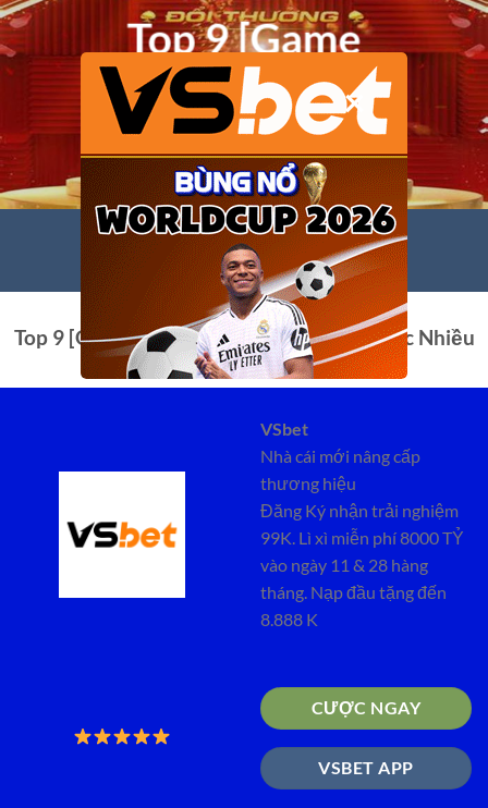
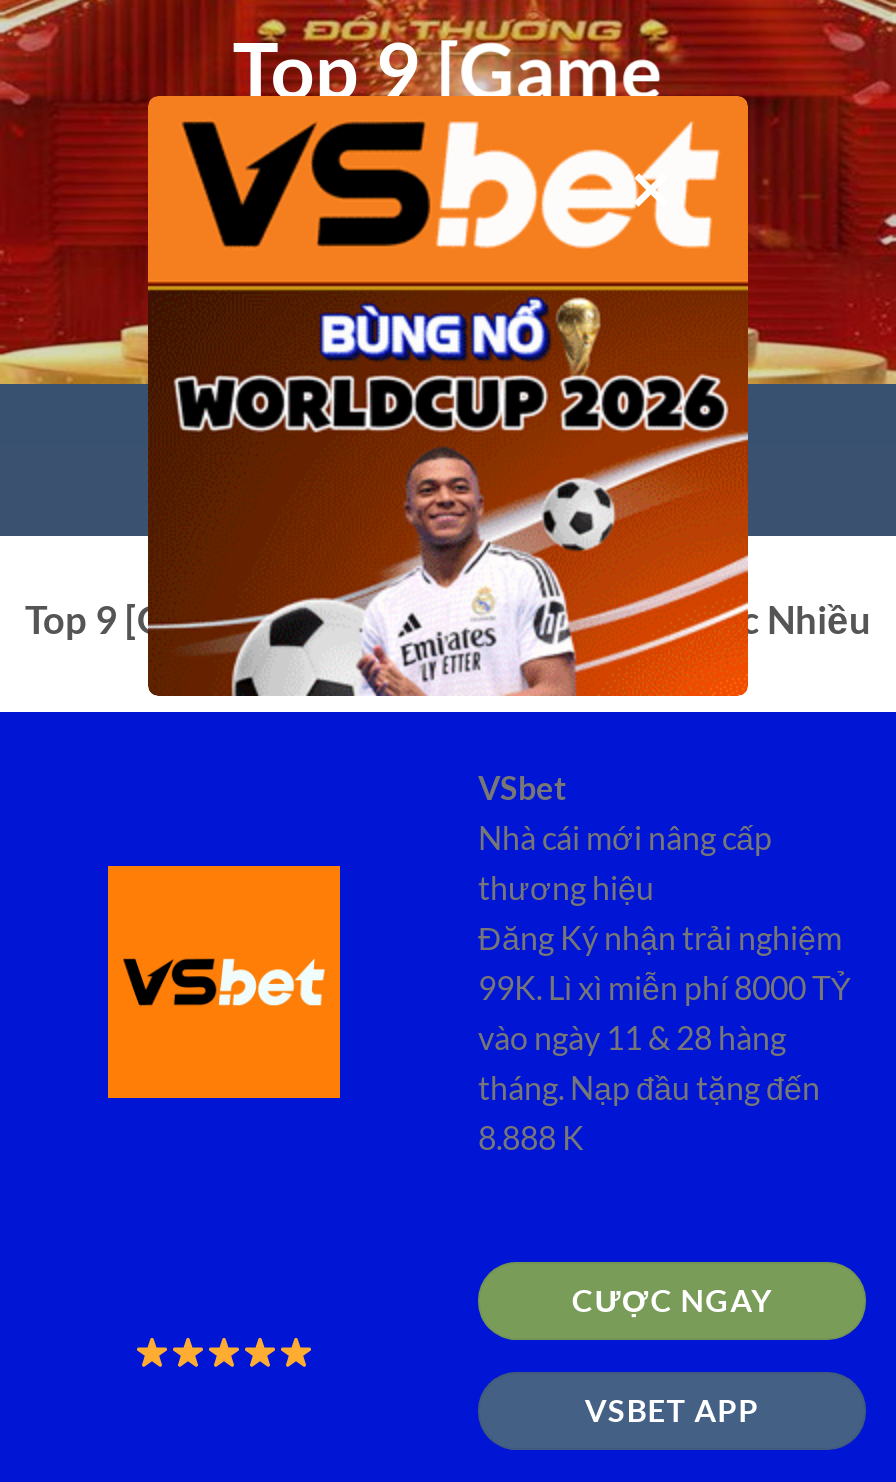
- [image]
+ [image]
